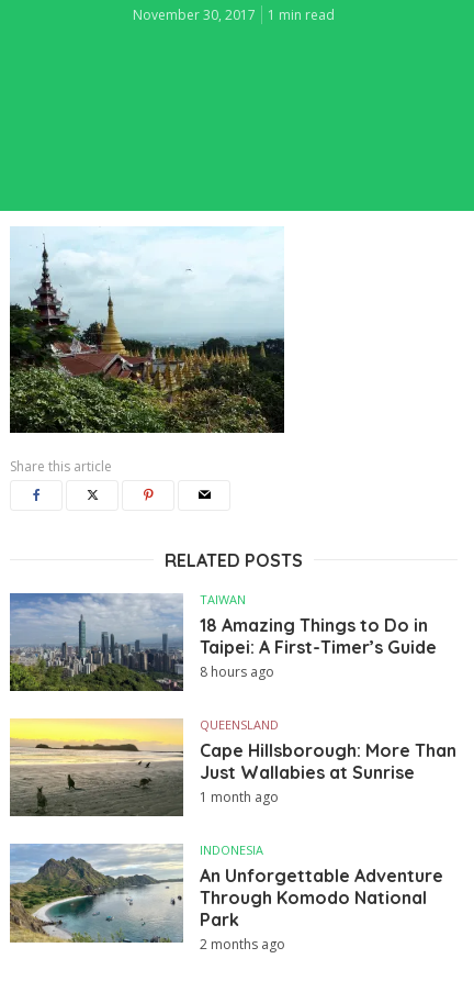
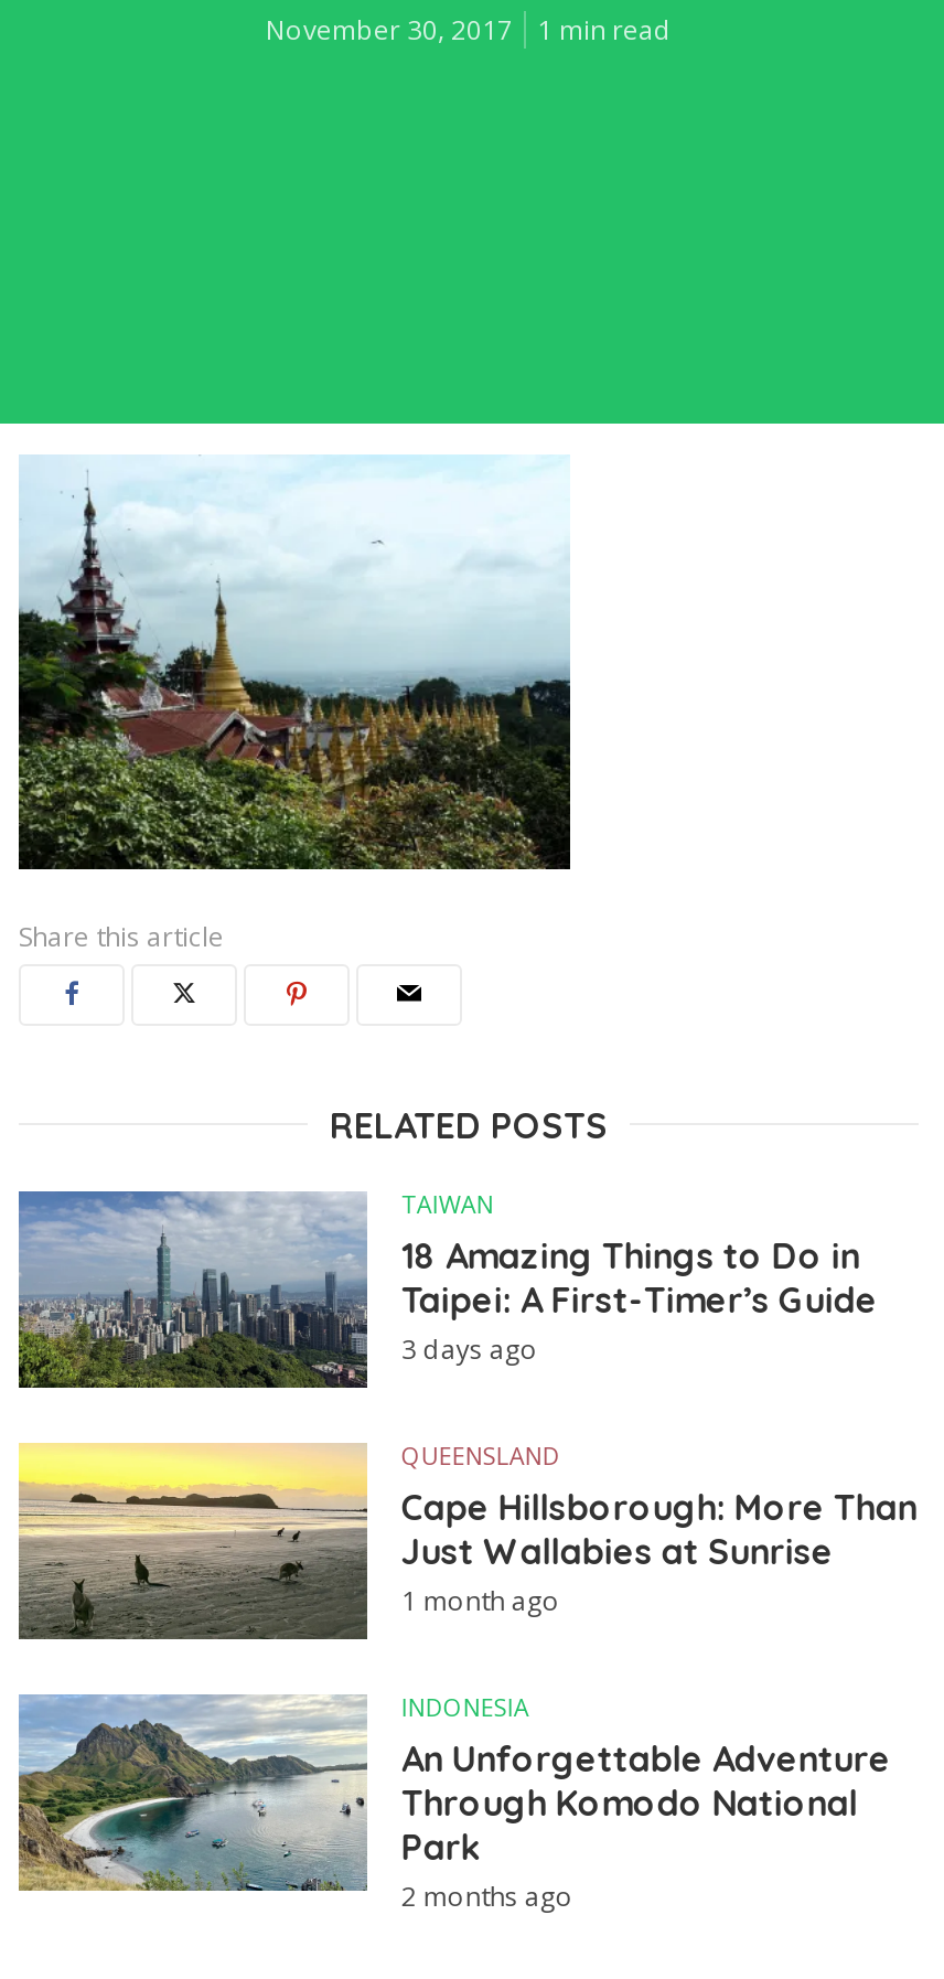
- 8 hours ago
+ 3 days ago
